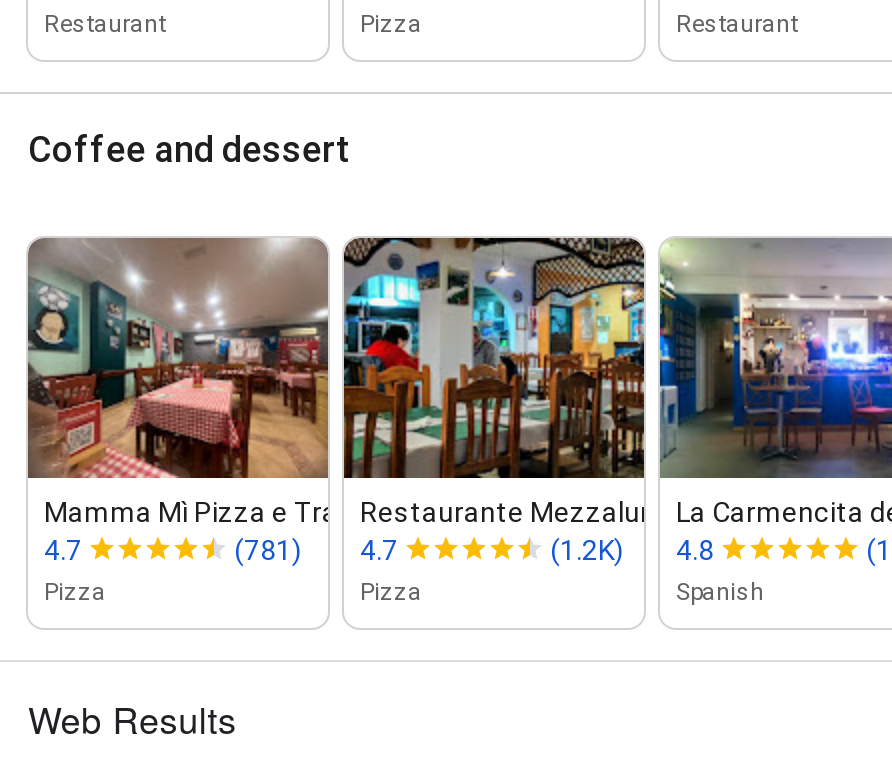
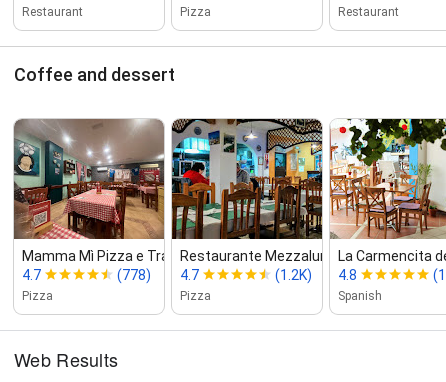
- [image]
+ [image]

- (781) 4.7
+ (778) 4.7
